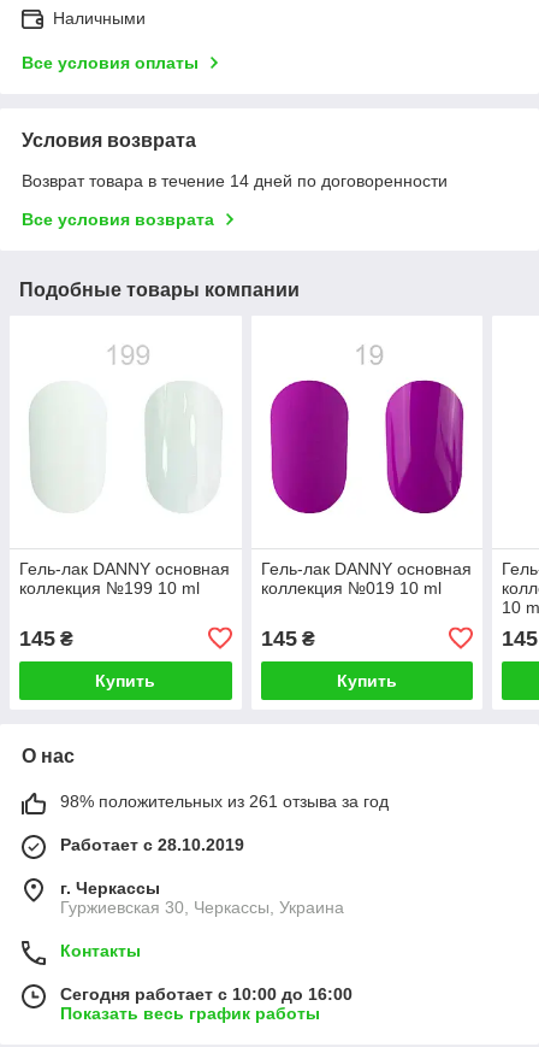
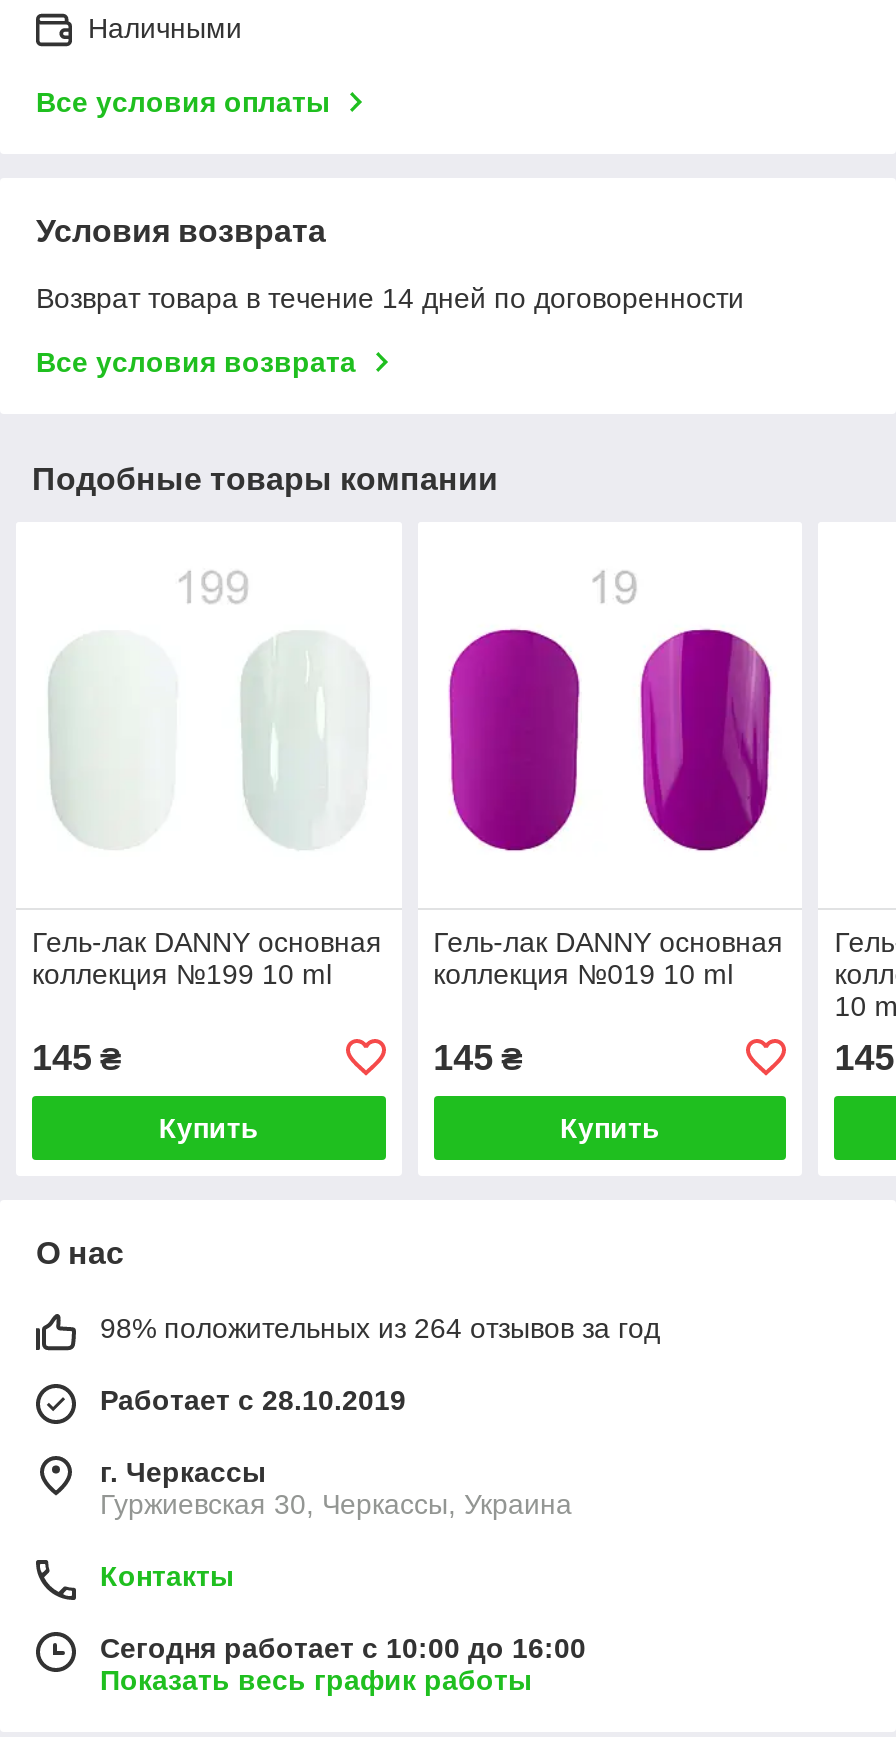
- 98% положительных из 261 отзыва за год
+ 98% положительных из 264 отзывов за год
